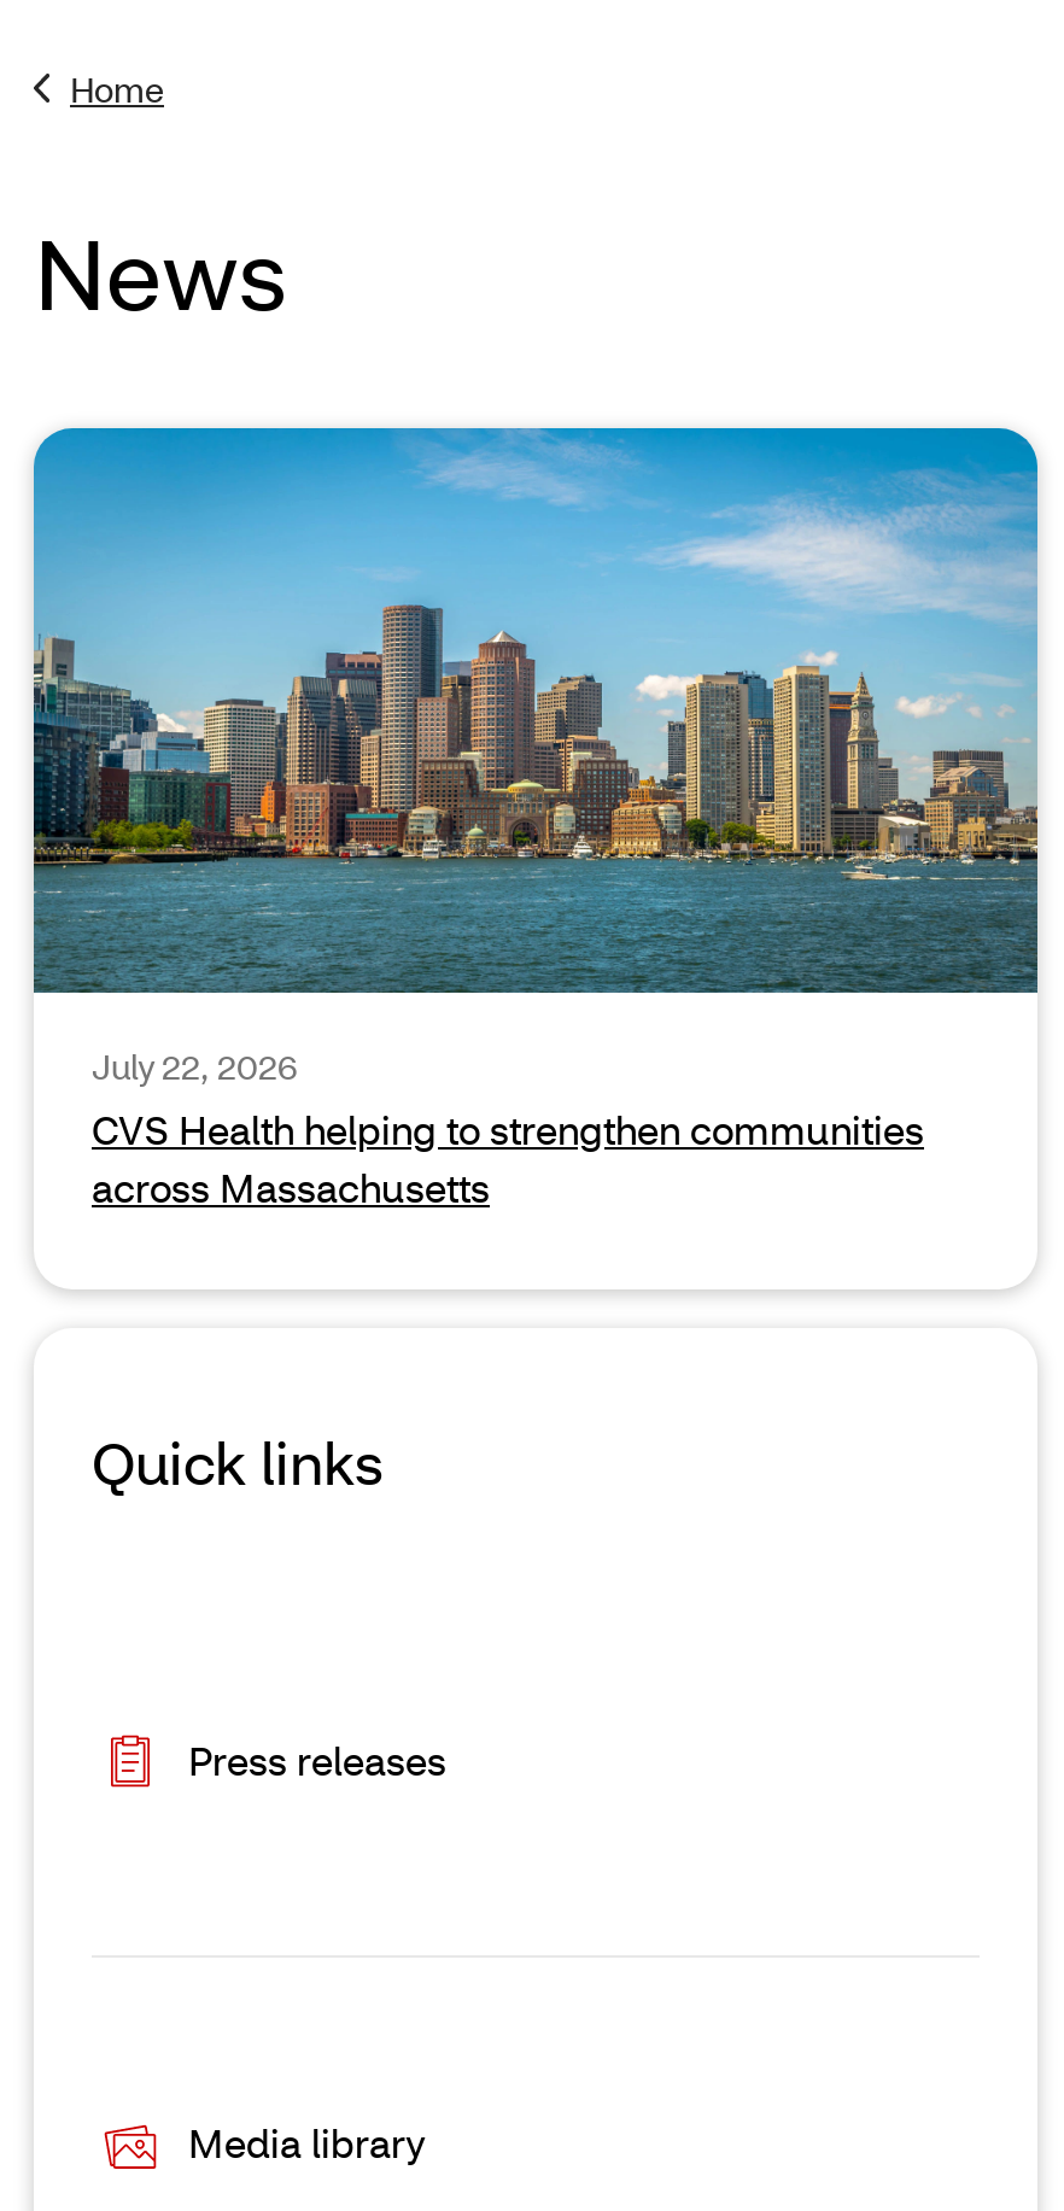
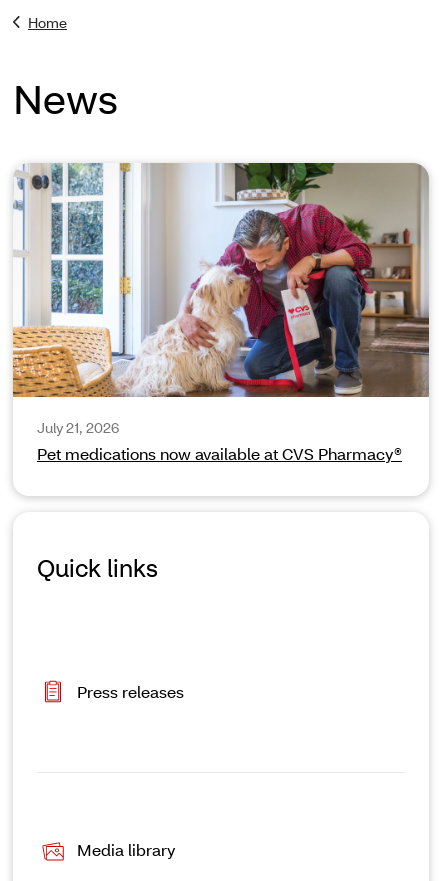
- [image]
- July 22, 2026
- CVS Health helping to strengthen communities
- across Massachusetts
+ [image]
+ July 21, 2026
+ Pet medications now available at CVS Pharmacy®
